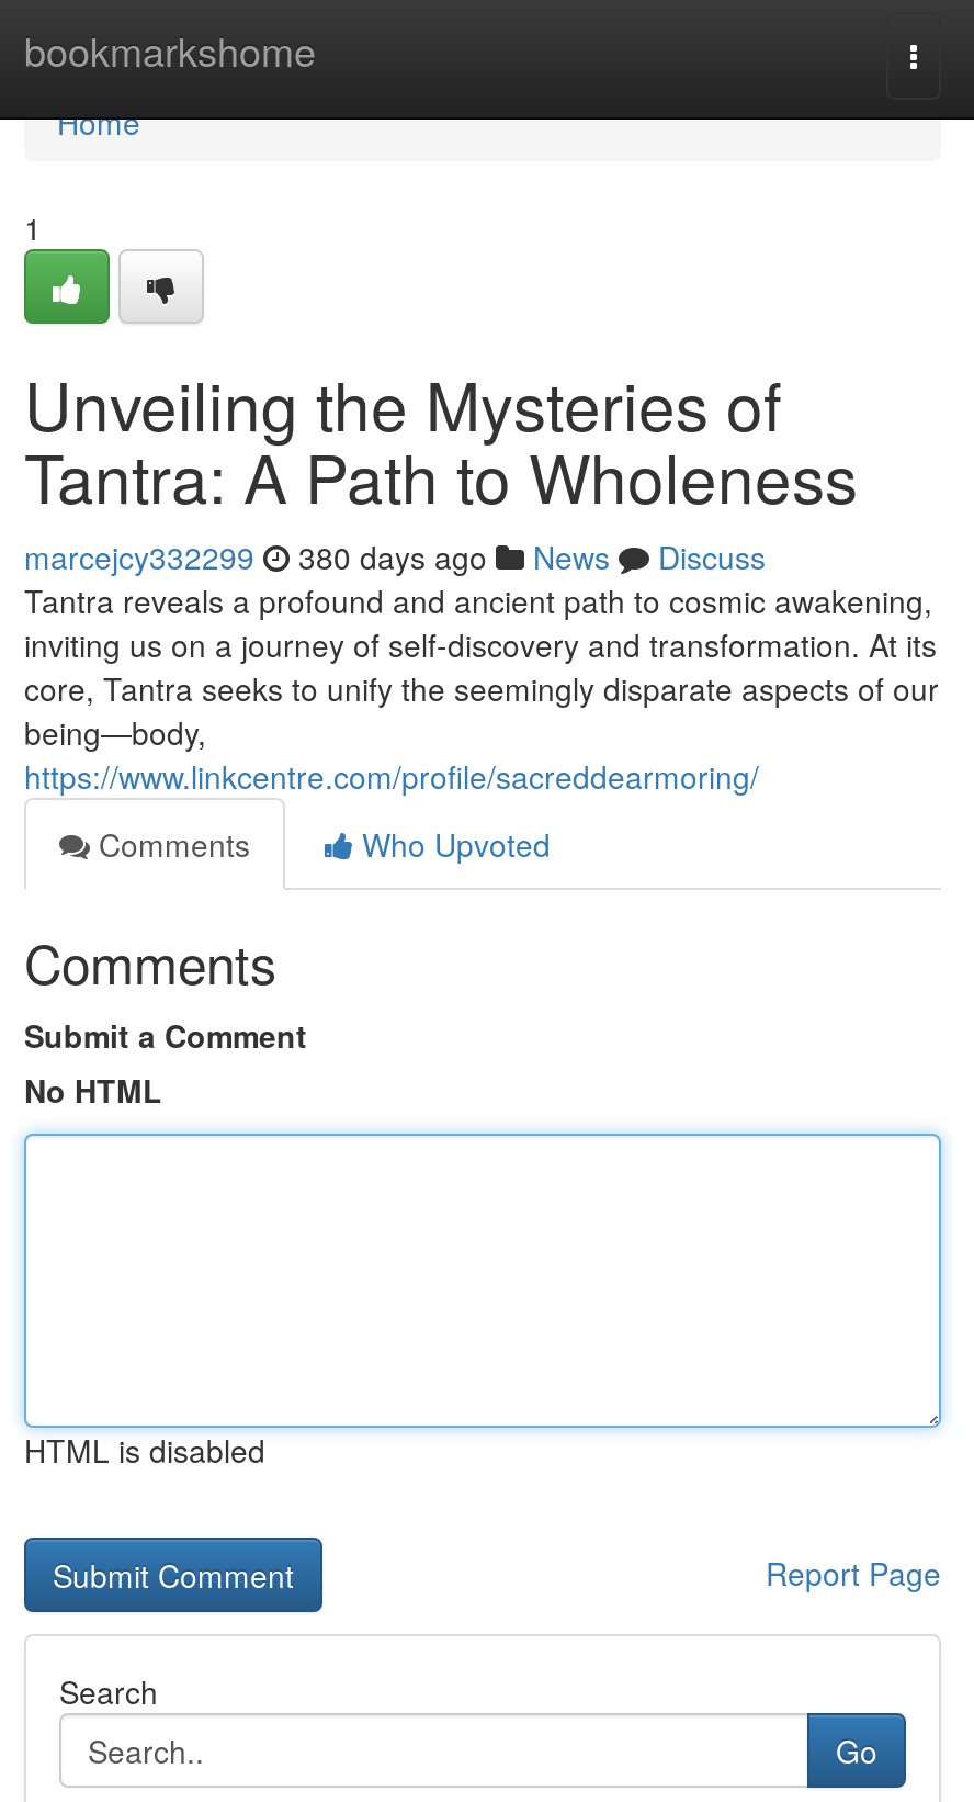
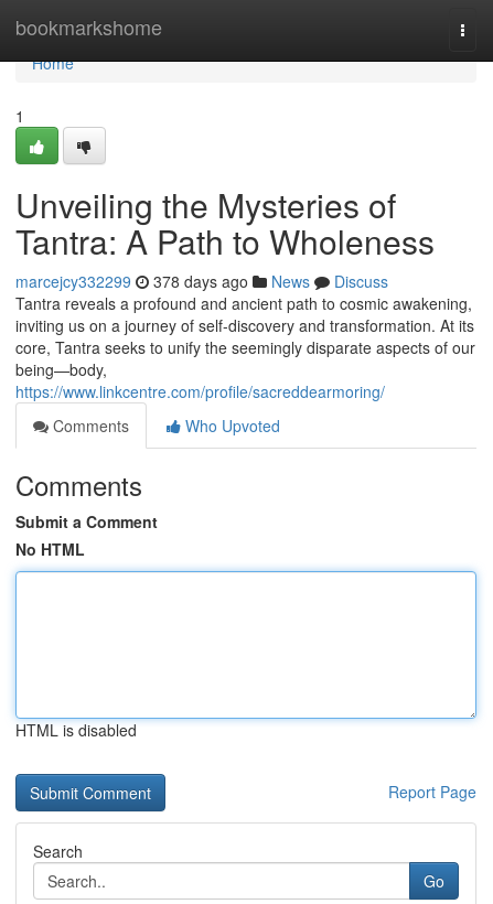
- marcejcy332299 380 days ago News Discuss
+ marcejcy332299 378 days ago News Discuss
